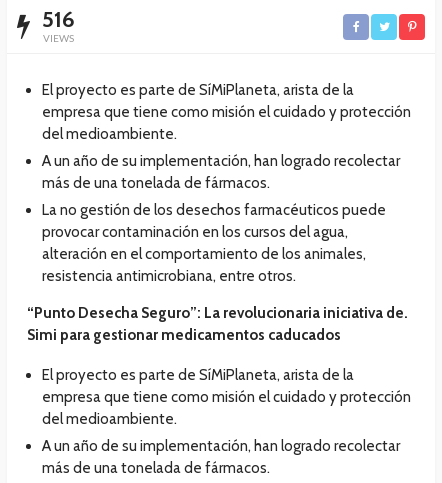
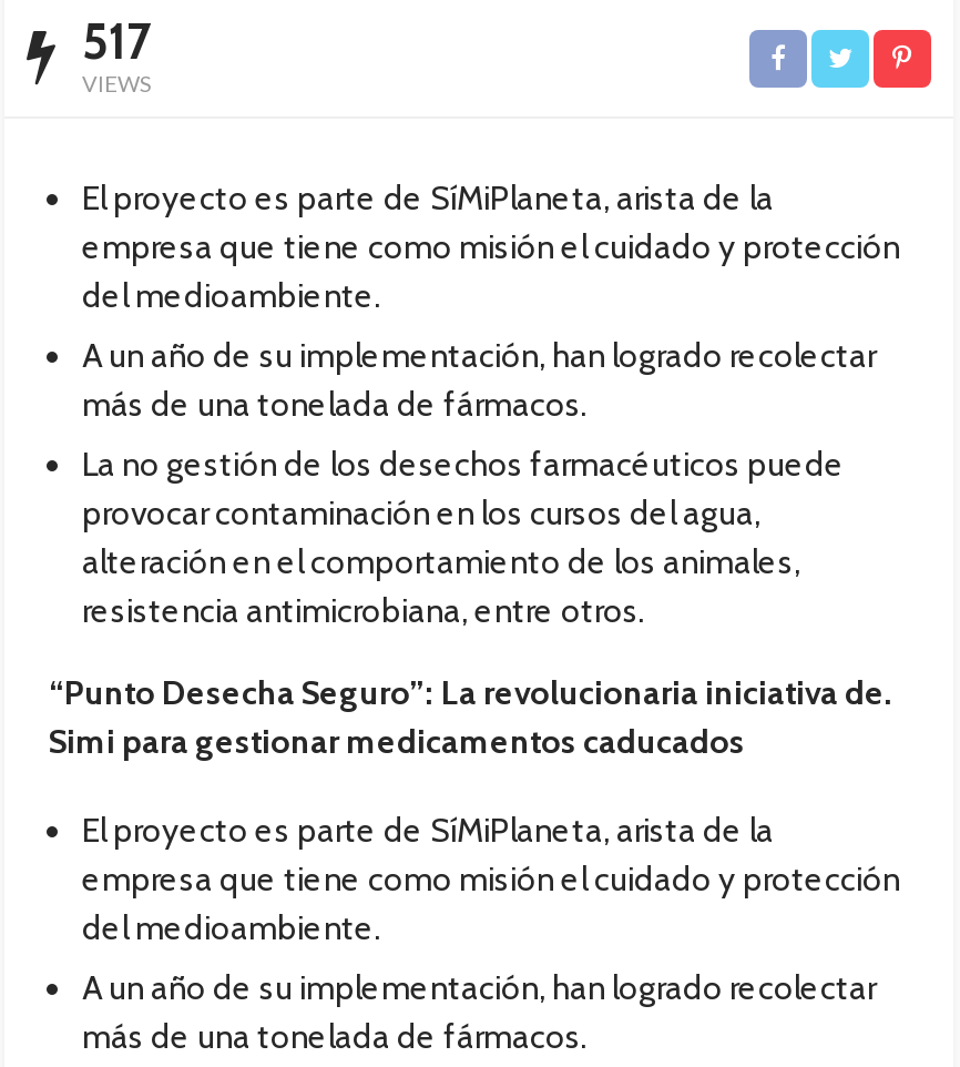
- 516
+ 517
